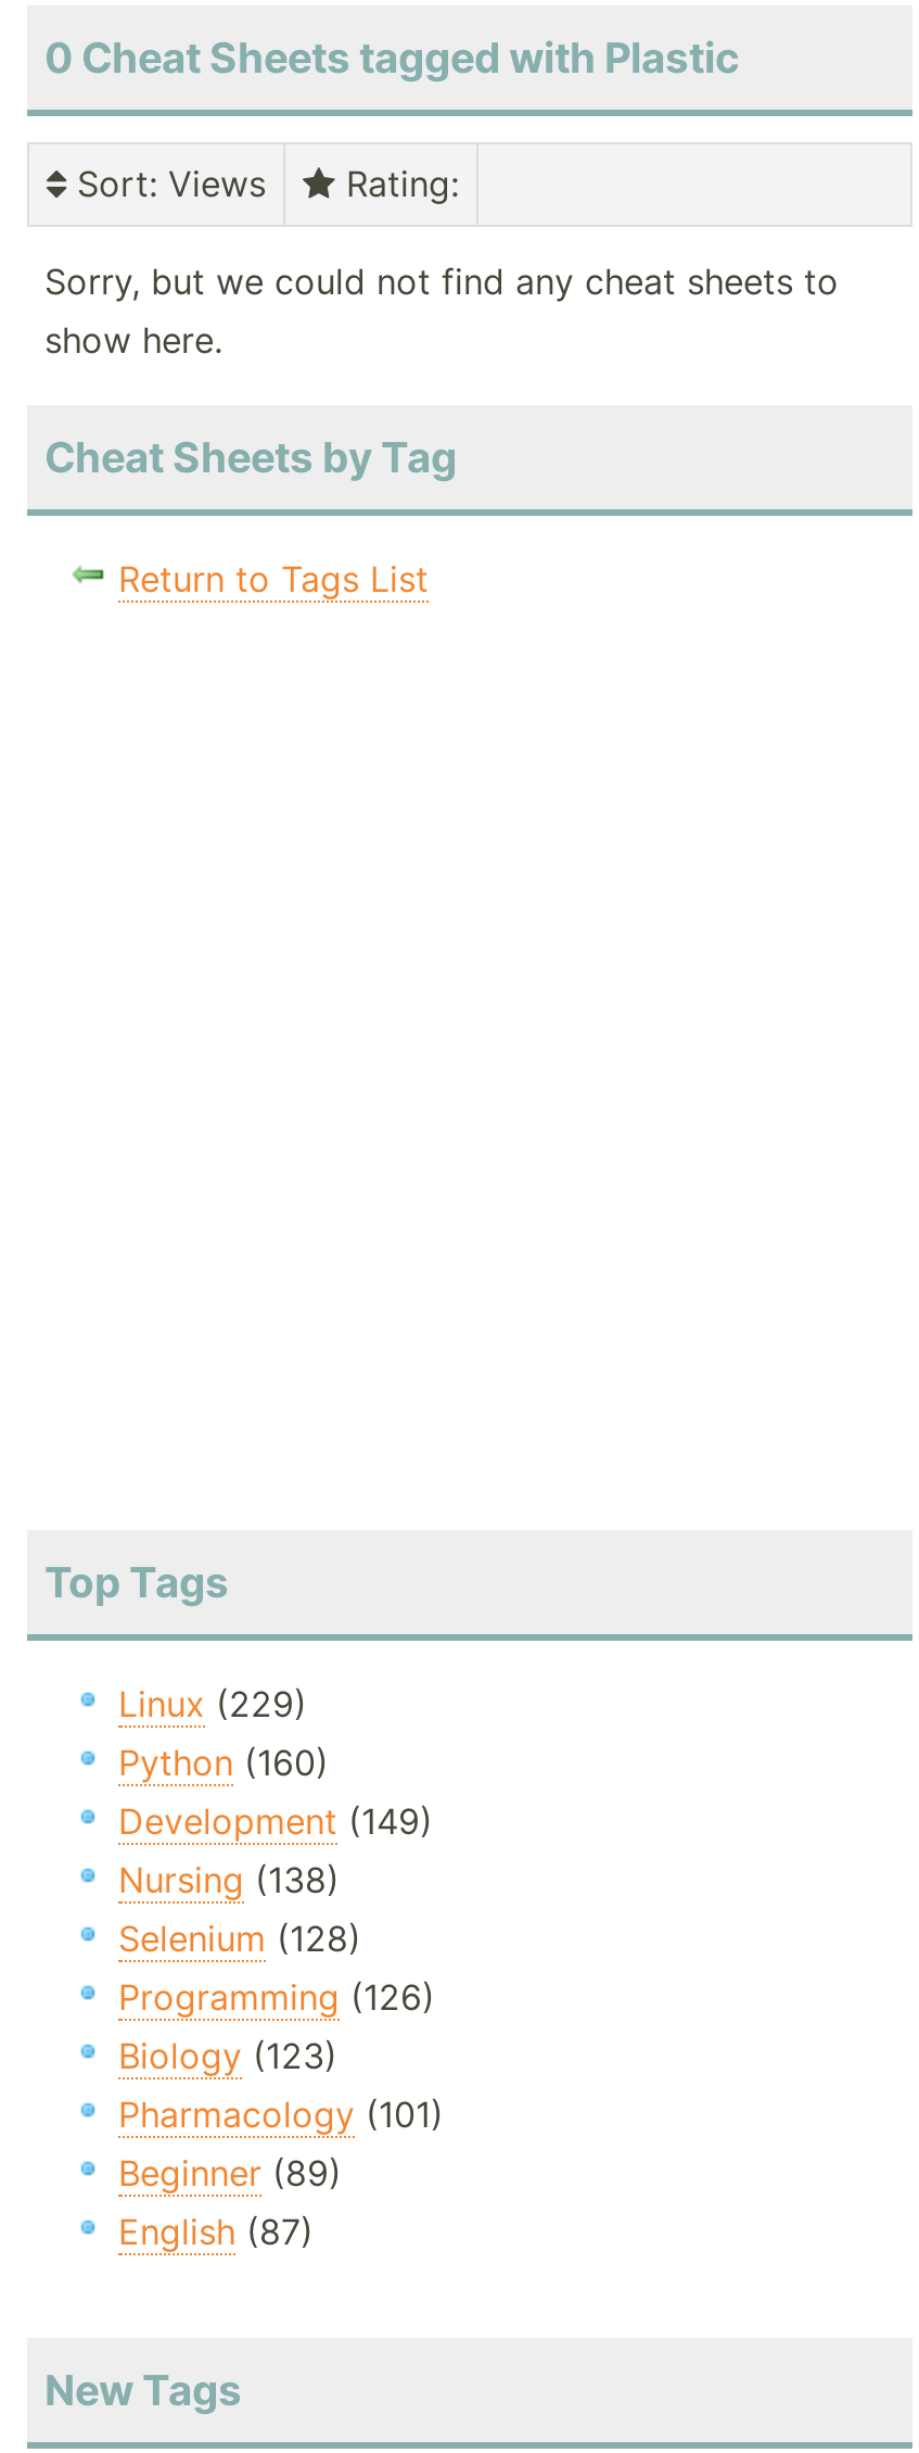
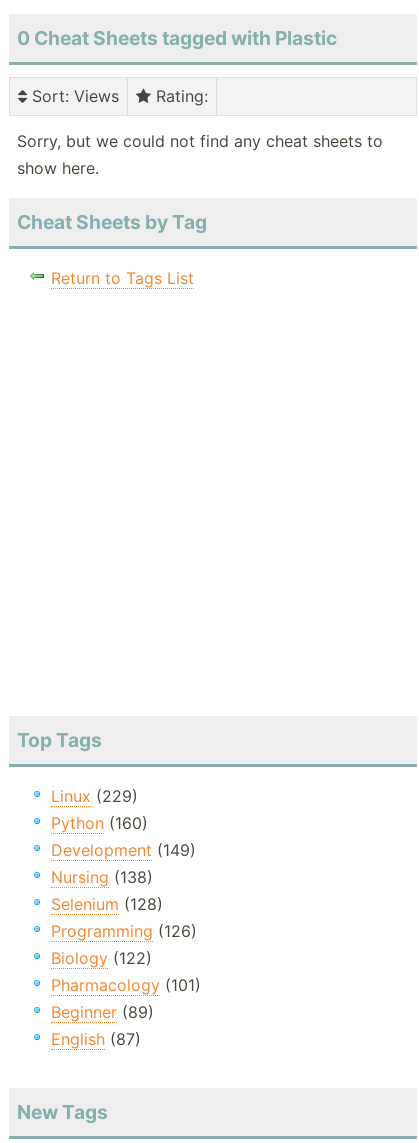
- Biology (123)
+ Biology (122)
